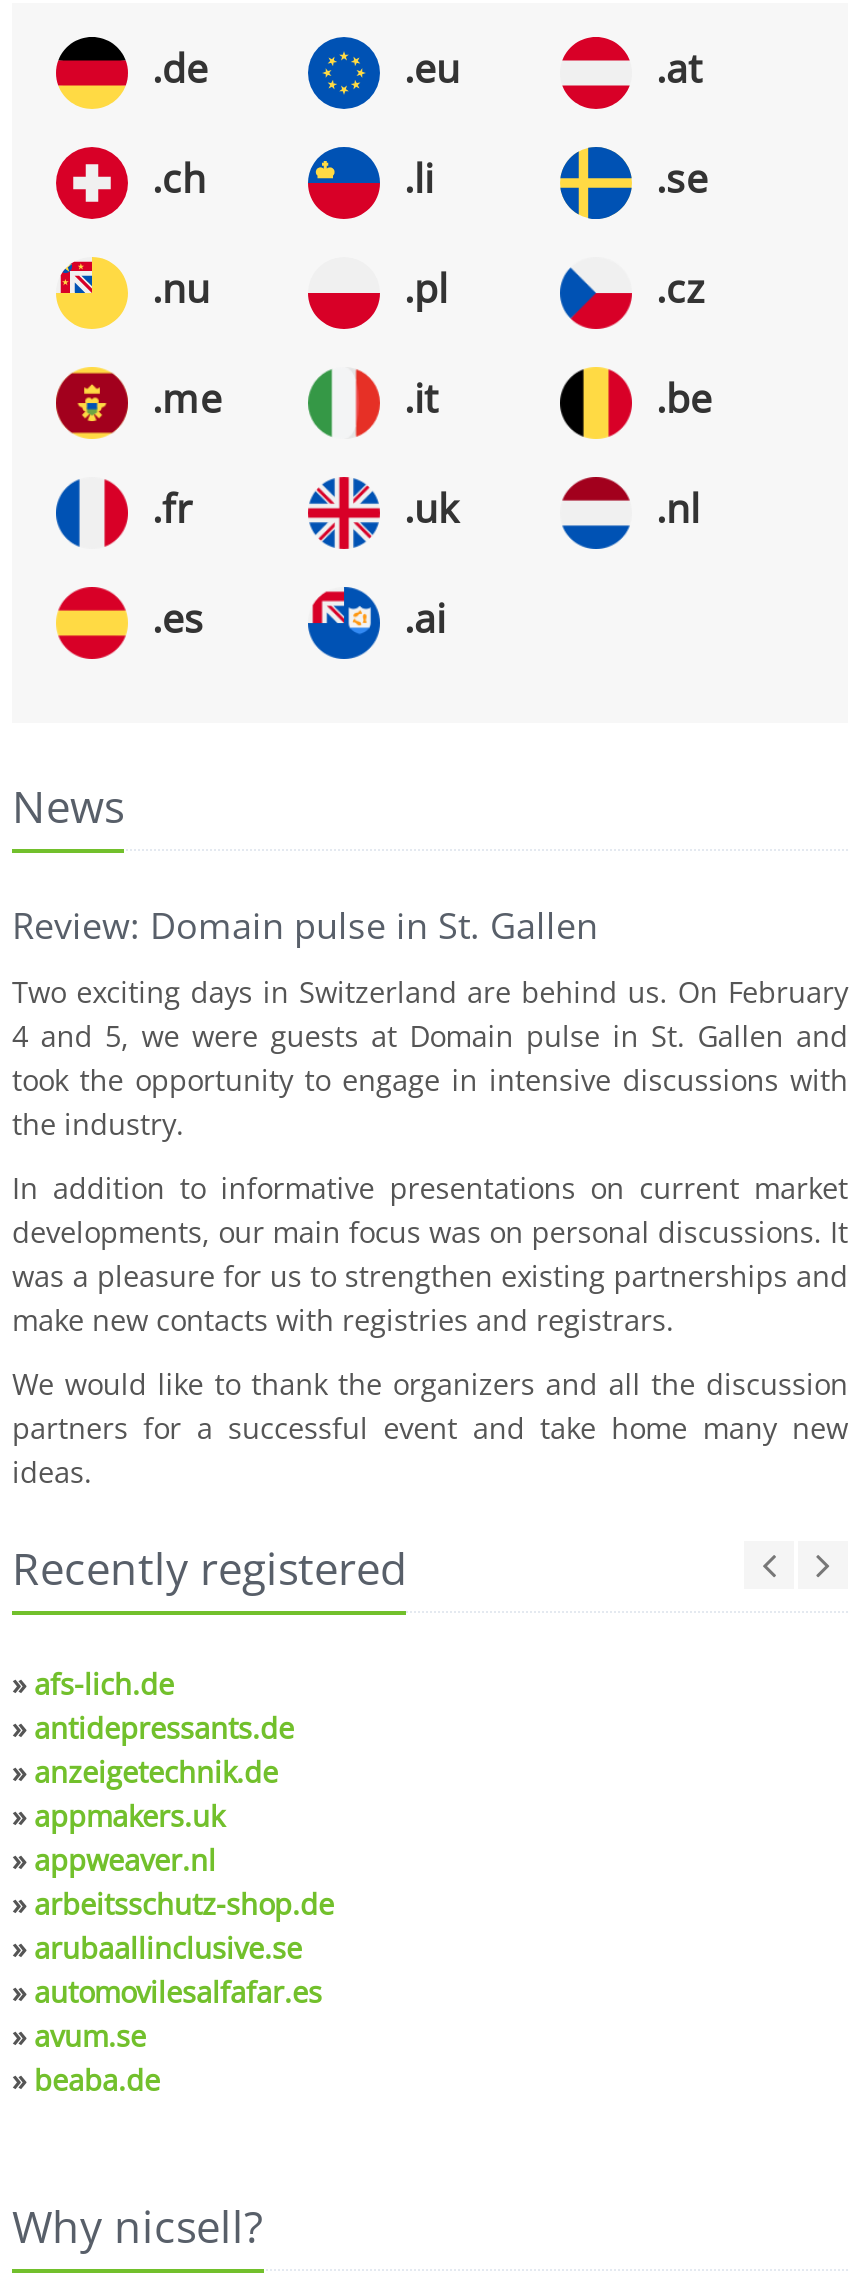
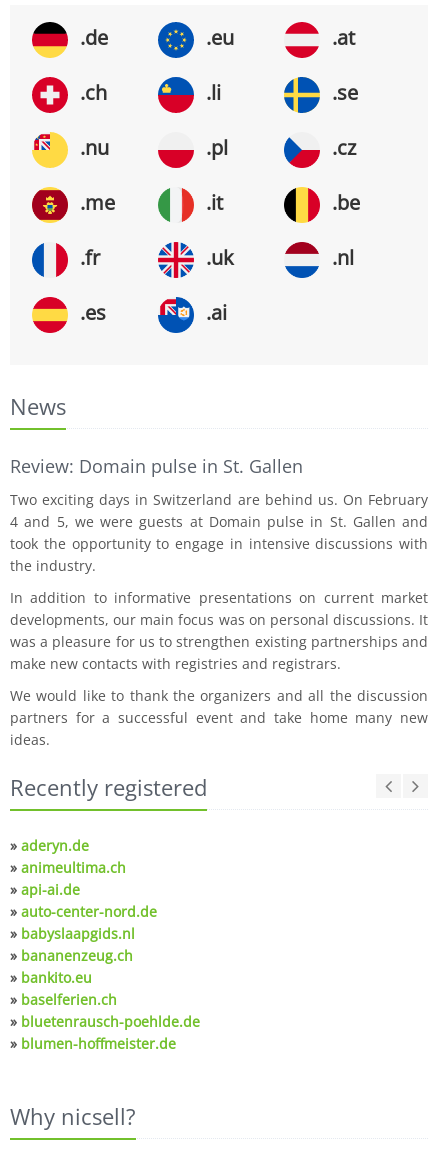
- » afs-lich.de
- » antidepressants.de
- » anzeigetechnik.de
- » appmakers.uk
- » appweaver.nl
- » arbeitsschutz-shop.de
- » arubaallinclusive.se
- » automovilesalfafar.es
- » avum.se
- » beaba.de
+ » aderyn.de
+ » animeultima.ch
+ » api-ai.de
+ » auto-center-nord.de
+ » babyslaapgids.nl
+ » bananenzeug.ch
+ » bankito.eu
+ » baselferien.ch
+ » bluetenrausch-poehlde.de
+ » blumen-hoffmeister.de
